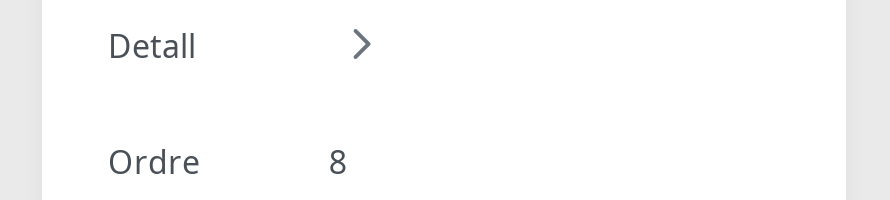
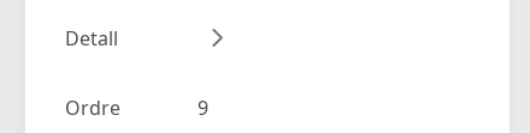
- 8
+ 9
